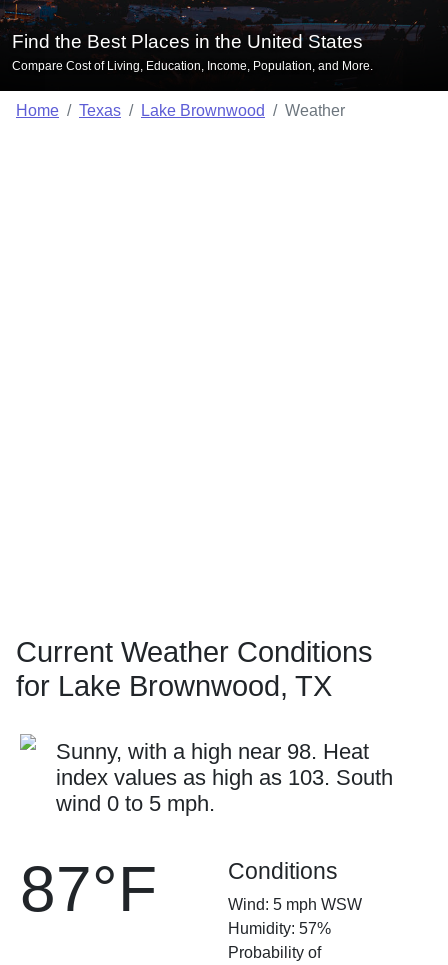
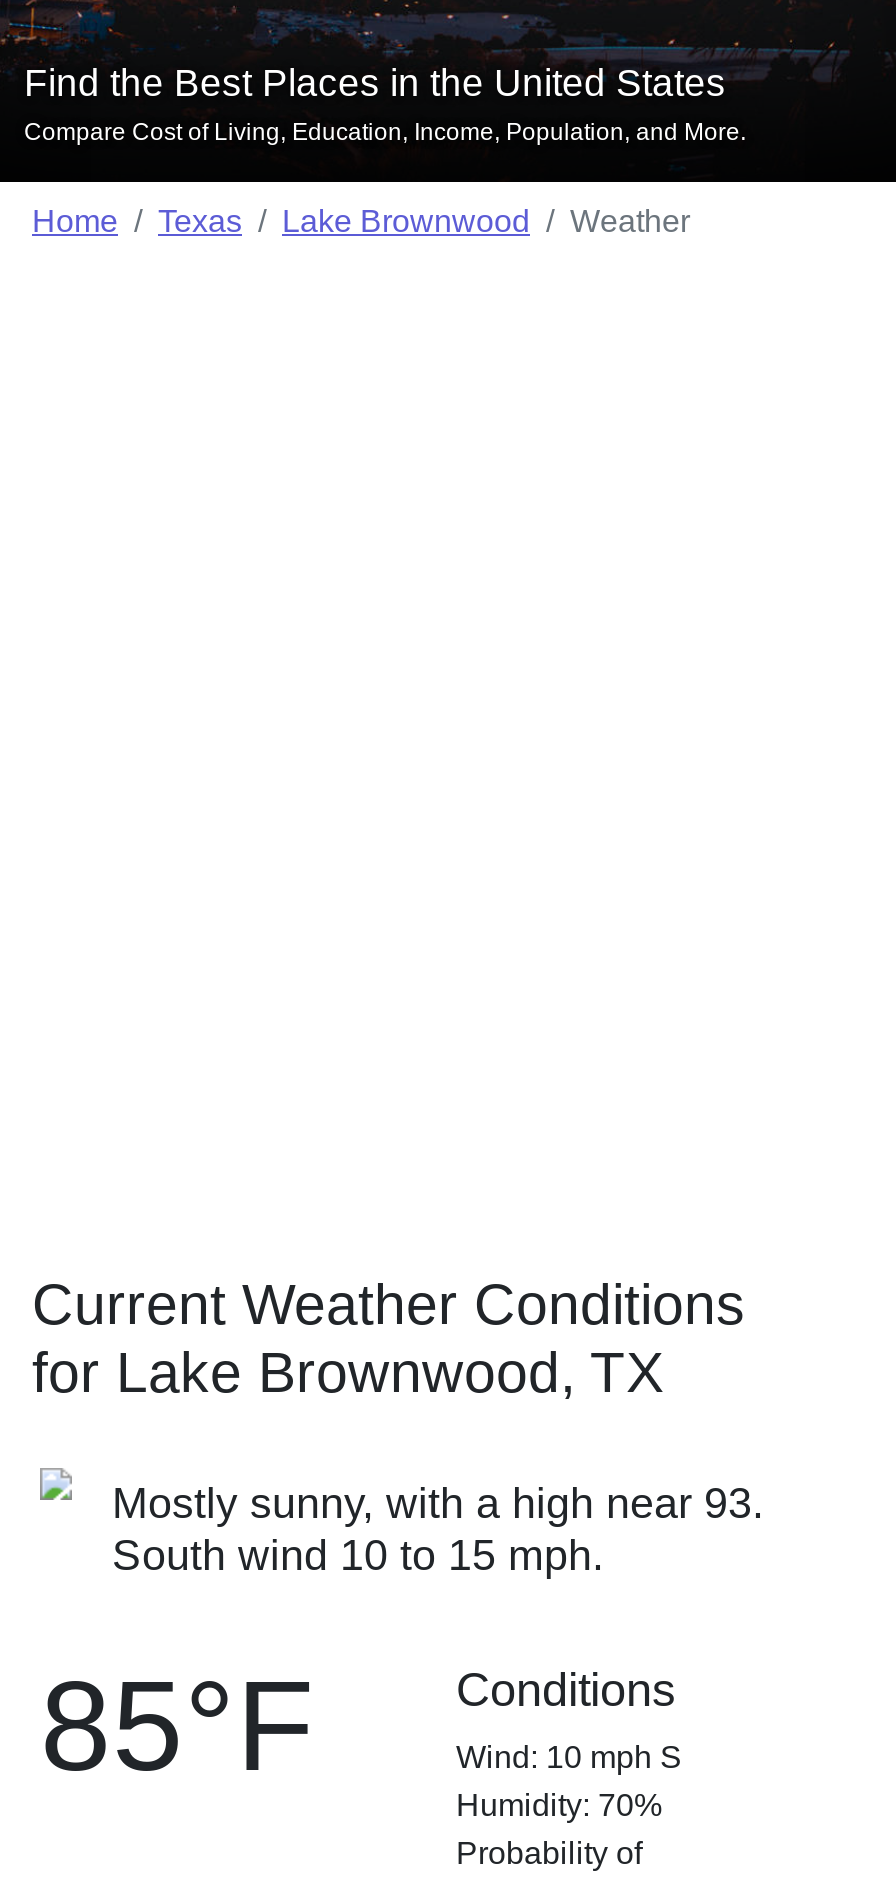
- Sunny, with a high near 98. Heat
- index values as high as 103. South
- wind 0 to 5 mph.
+ Mostly sunny, with a high near 93.
+ South wind 10 to 15 mph.

- 87°F
+ 85°F

- Wind: 5 mph WSW
+ Wind: 10 mph S

- Humidity: 57%
+ Humidity: 70%
